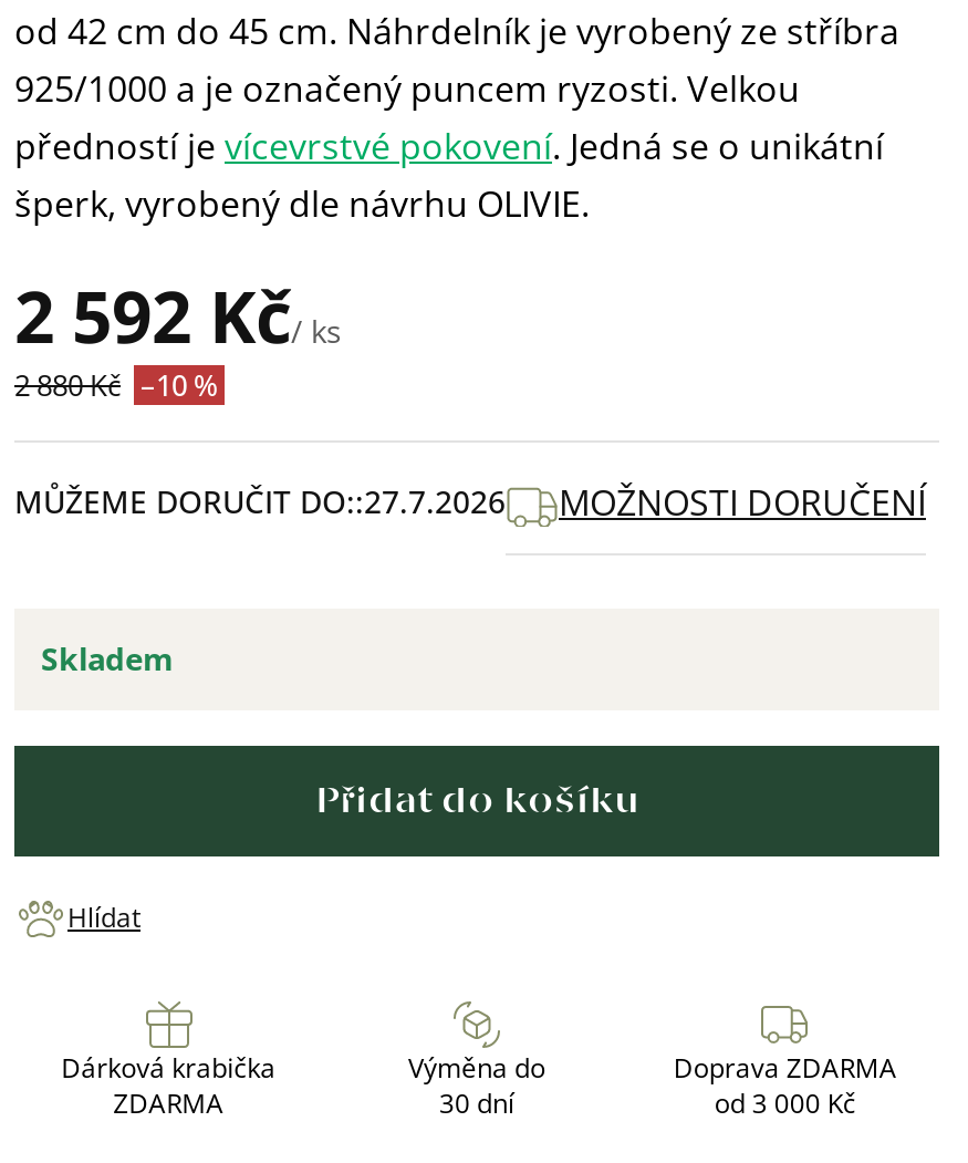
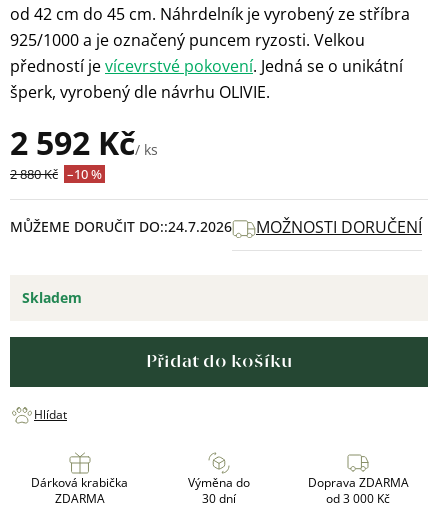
- MŮŽEME DORUČIT DO: 27.7.2026
+ MŮŽEME DORUČIT DO: 24.7.2026
